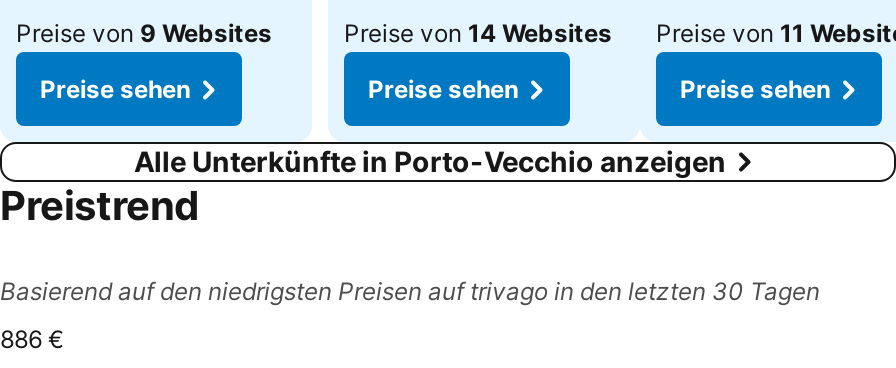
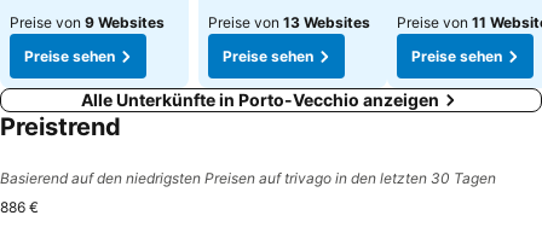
- Preise von 14 Websites
+ Preise von 13 Websites
